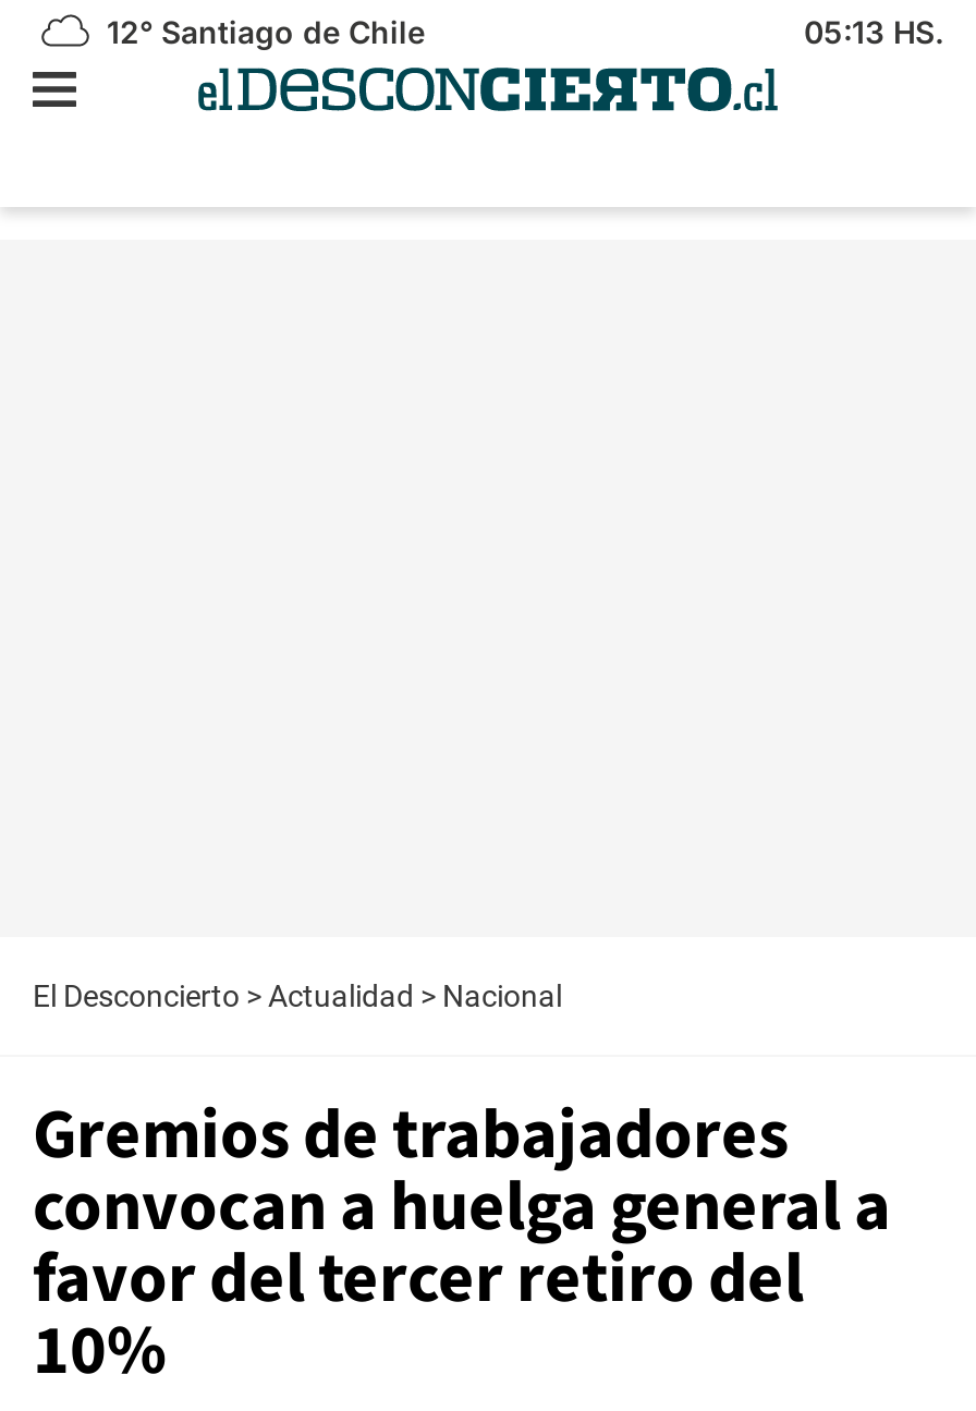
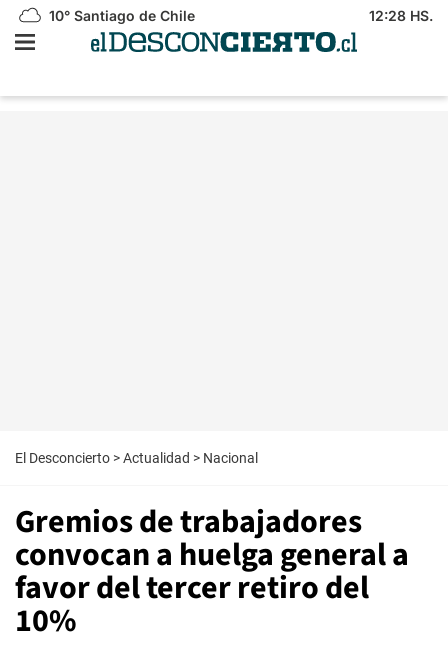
- 12° Santiago de Chile
+ 10° Santiago de Chile

- 05:13 HS.
+ 12:28 HS.
